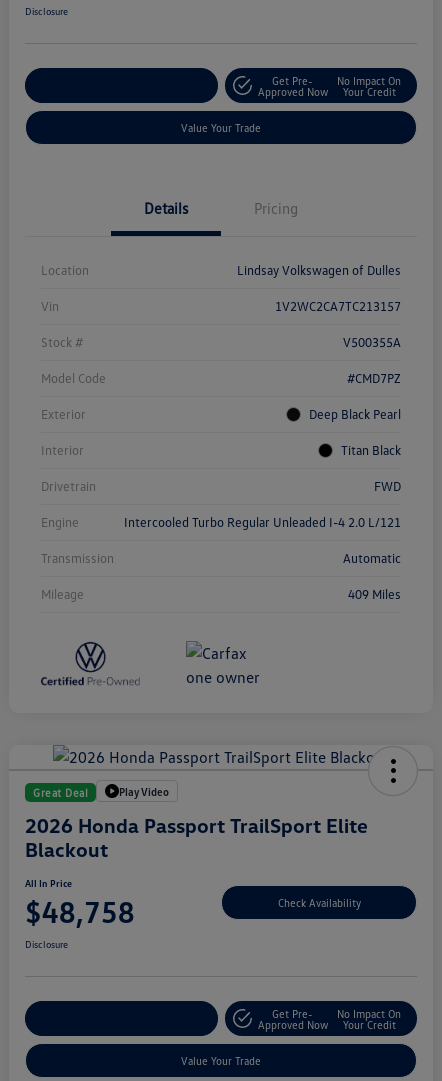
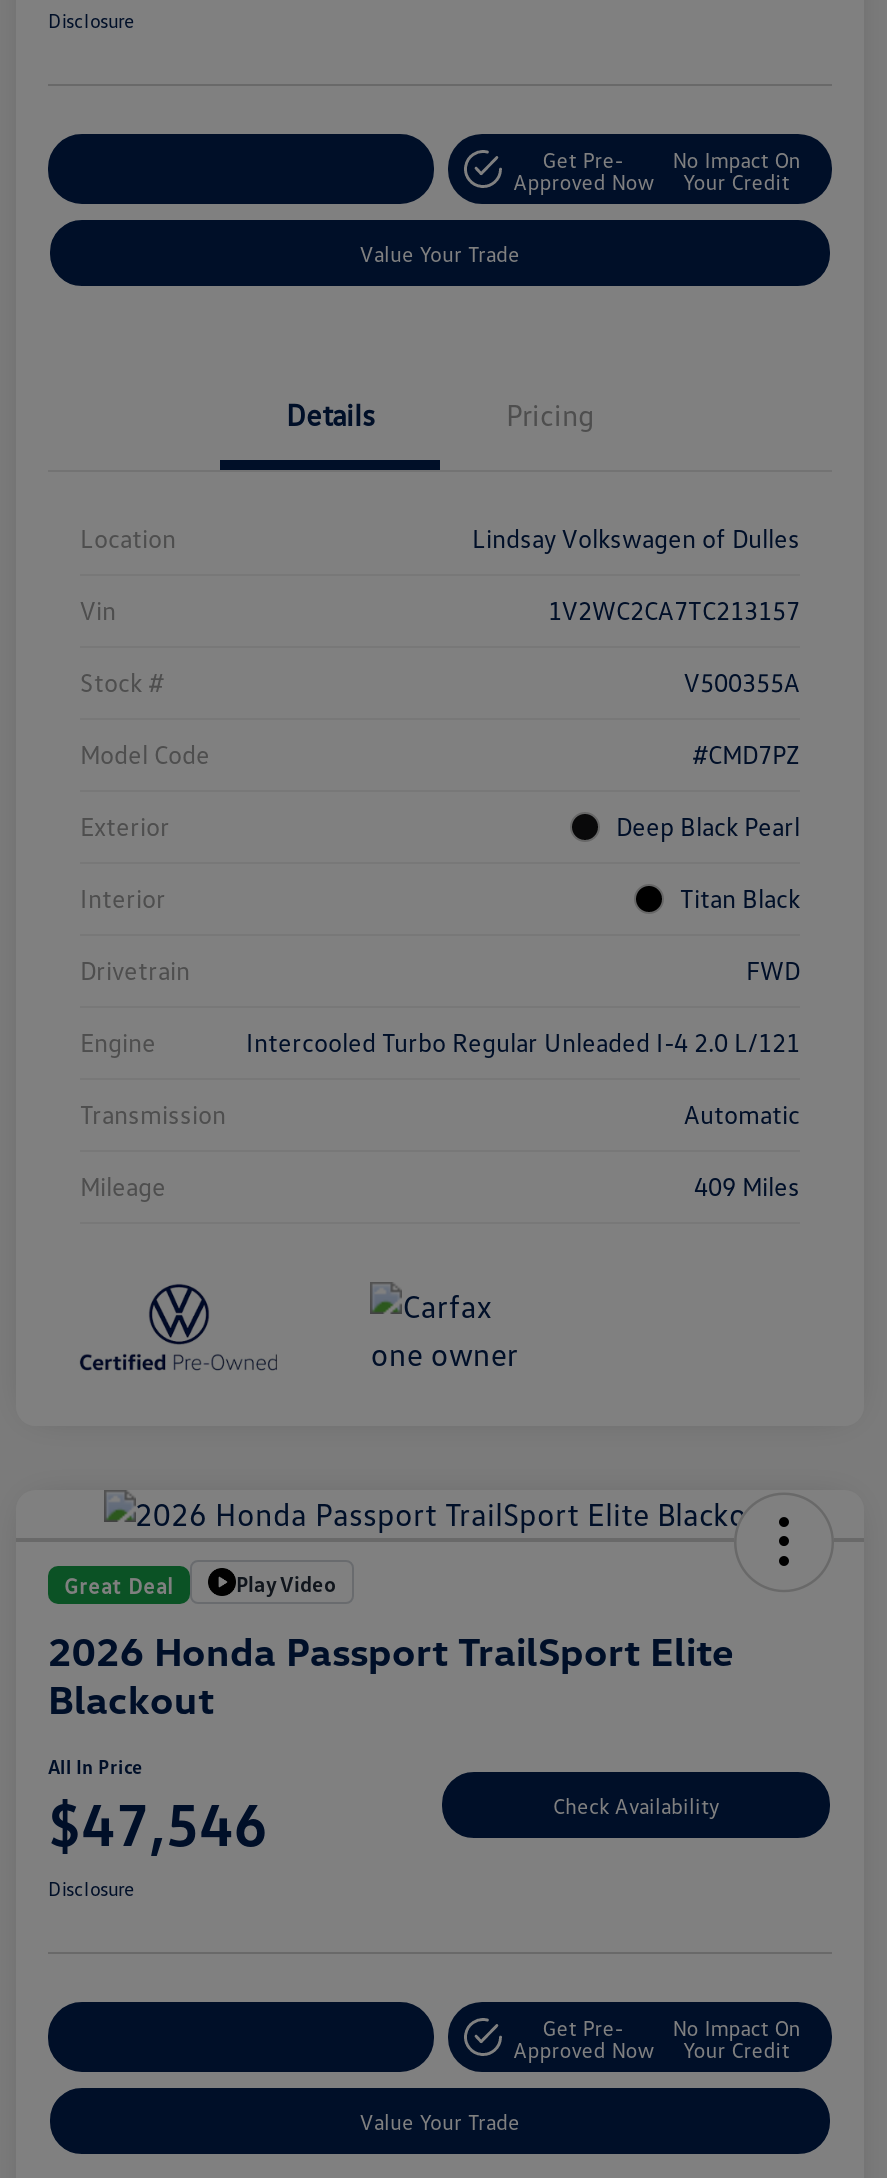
- $48,758
+ $47,546
